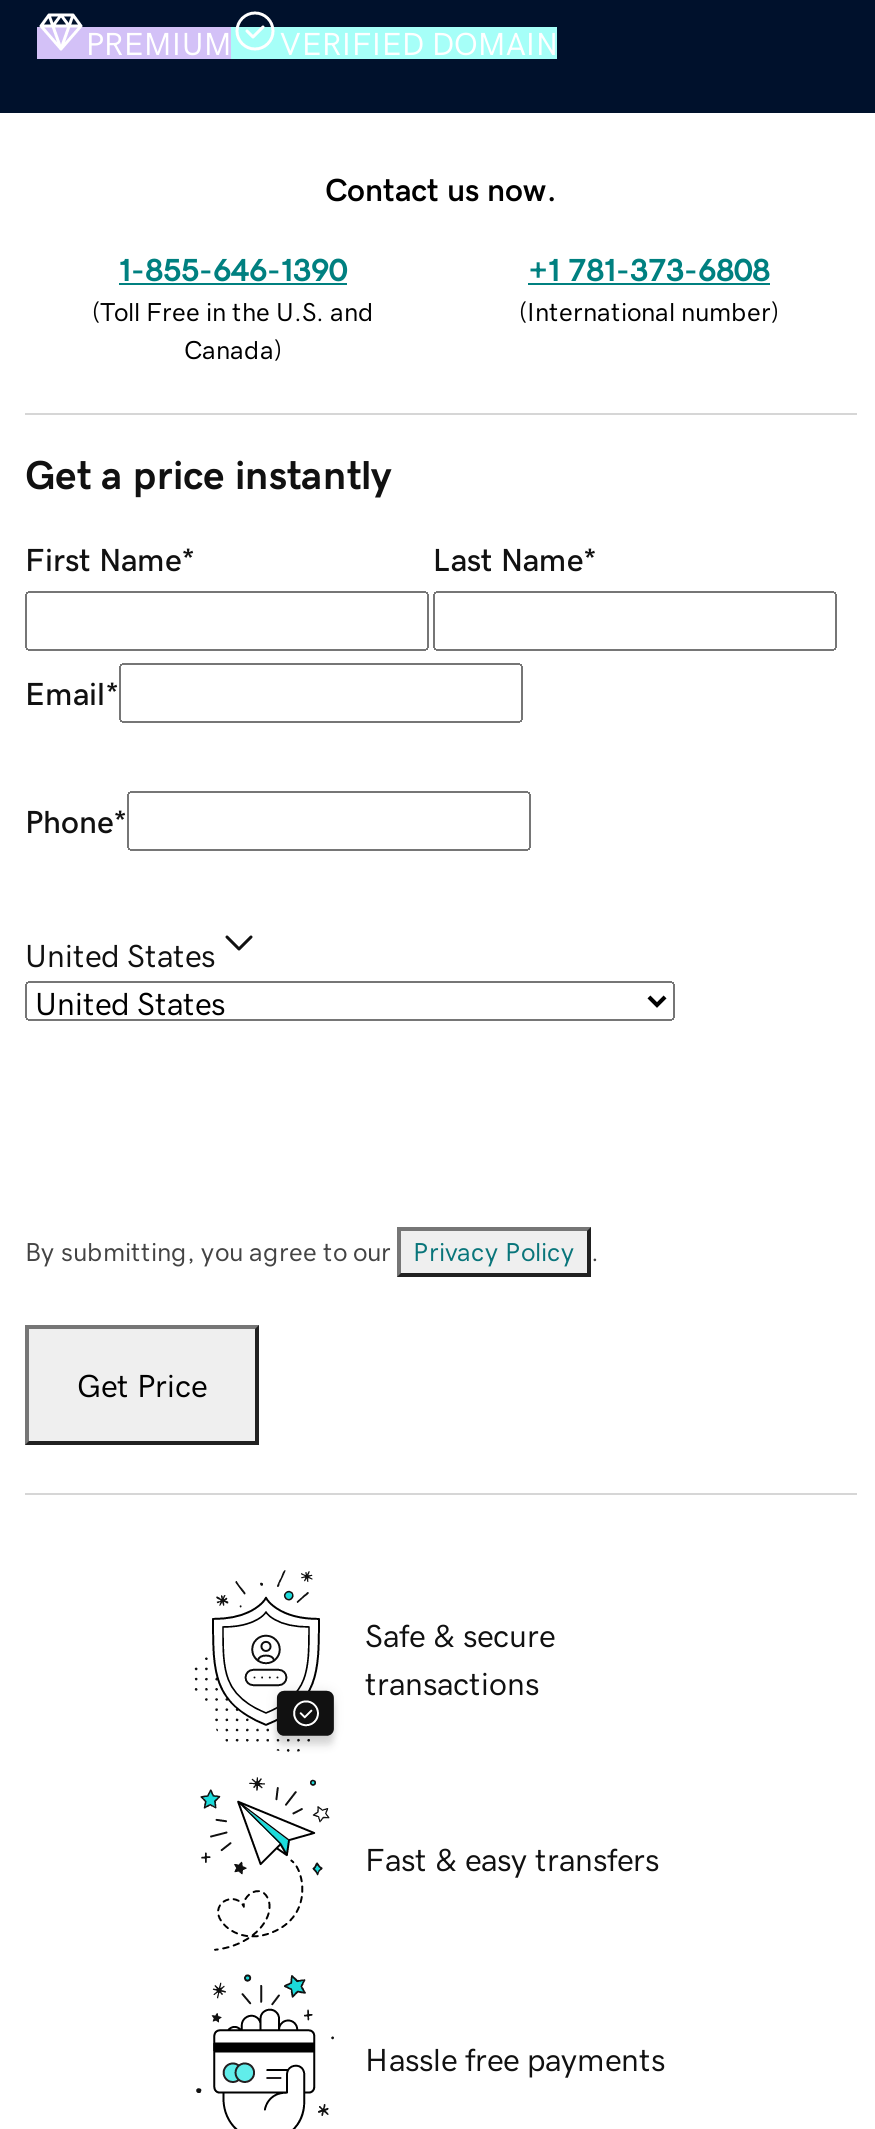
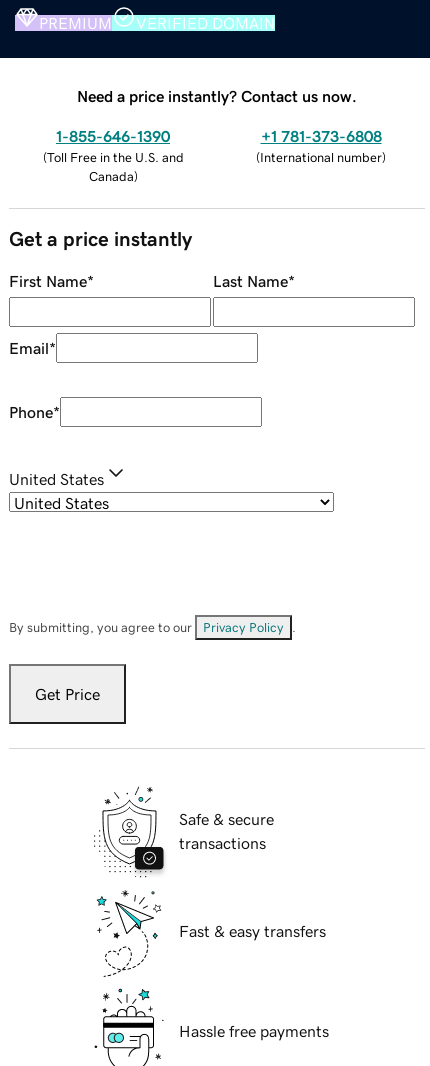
- Contact us now.
+ Need a price instantly? Contact us now.
